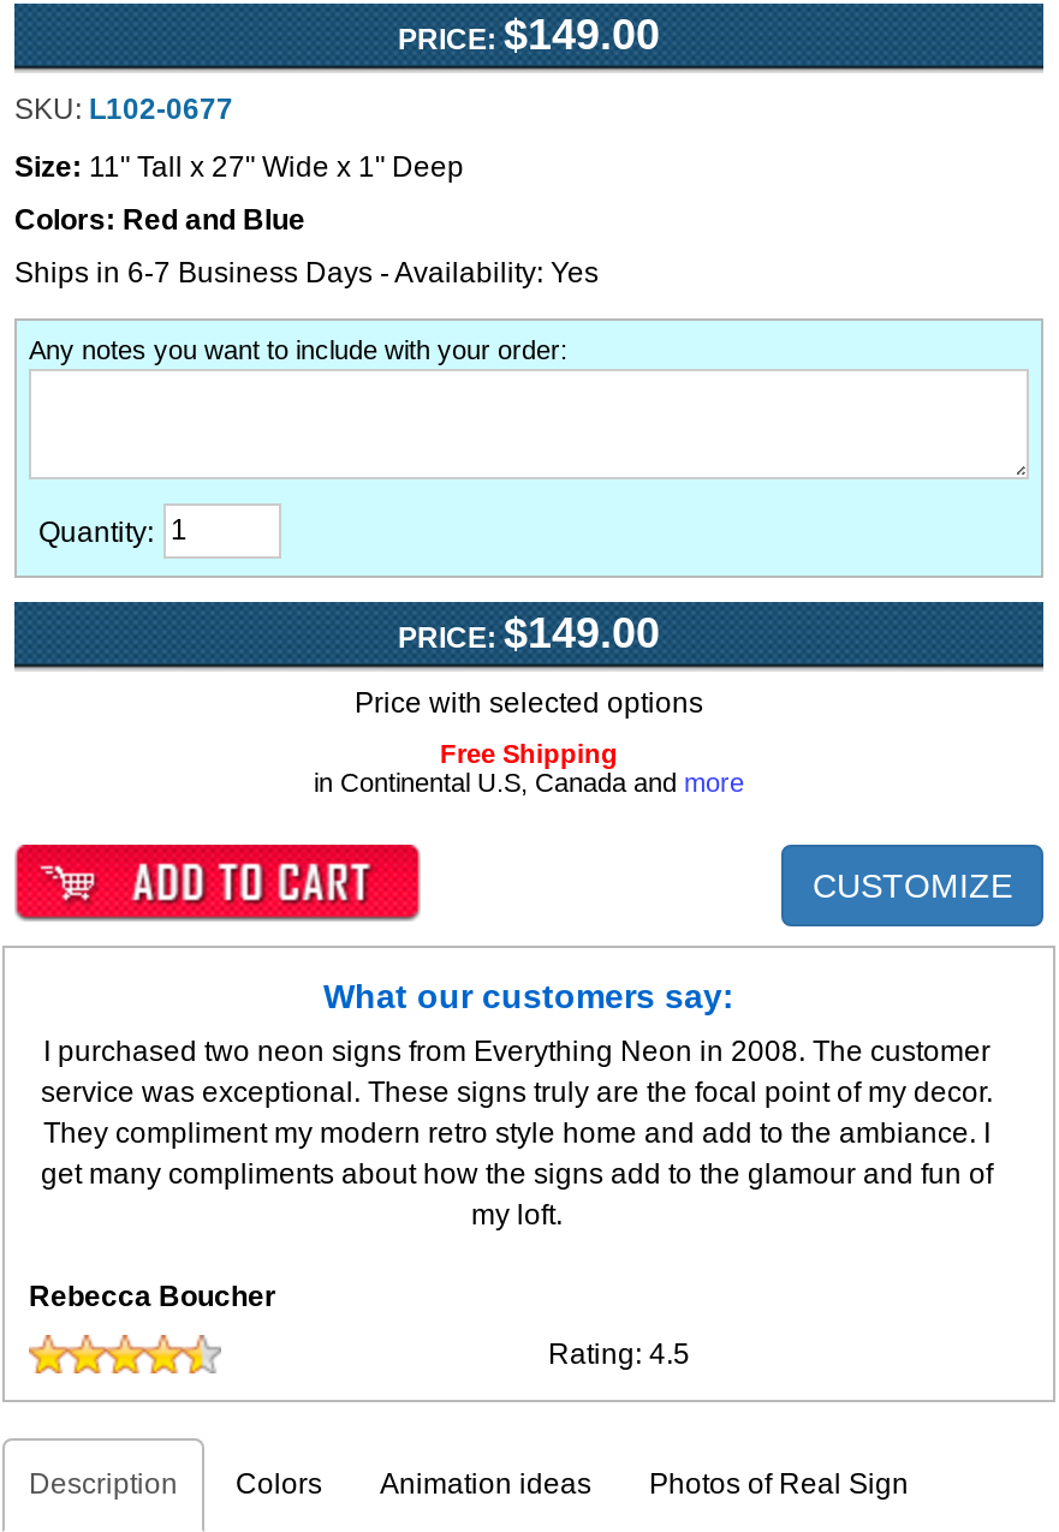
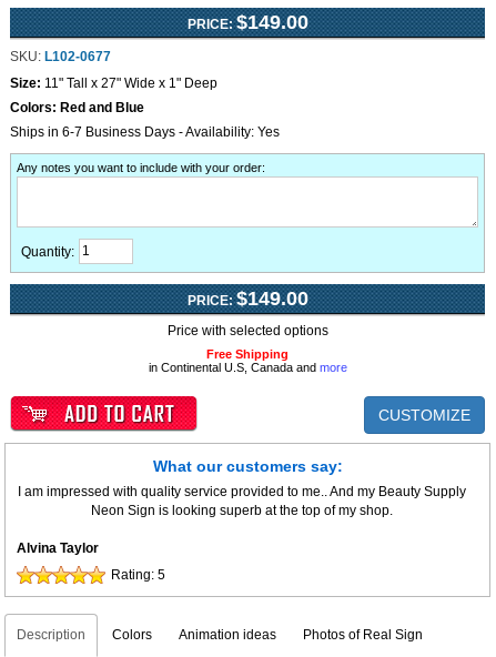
- I purchased two neon signs from Everything Neon in 2008. The customer
- service was exceptional. These signs truly are the focal point of my decor.
- They compliment my modern retro style home and add to the ambiance. I
- get many compliments about how the signs add to the glamour and fun of
- my loft.
+ I am impressed with quality service provided to me.. And my Beauty Supply
+ Neon Sign is looking superb at the top of my shop.

- Rebecca Boucher
+ Alvina Taylor

- Rating: 4.5
+ Rating: 5
